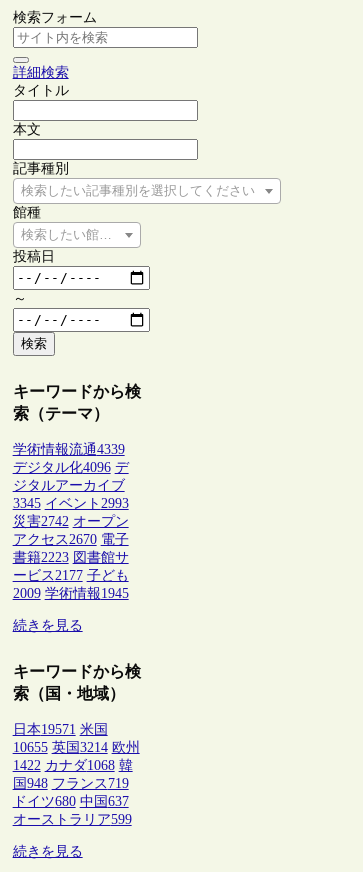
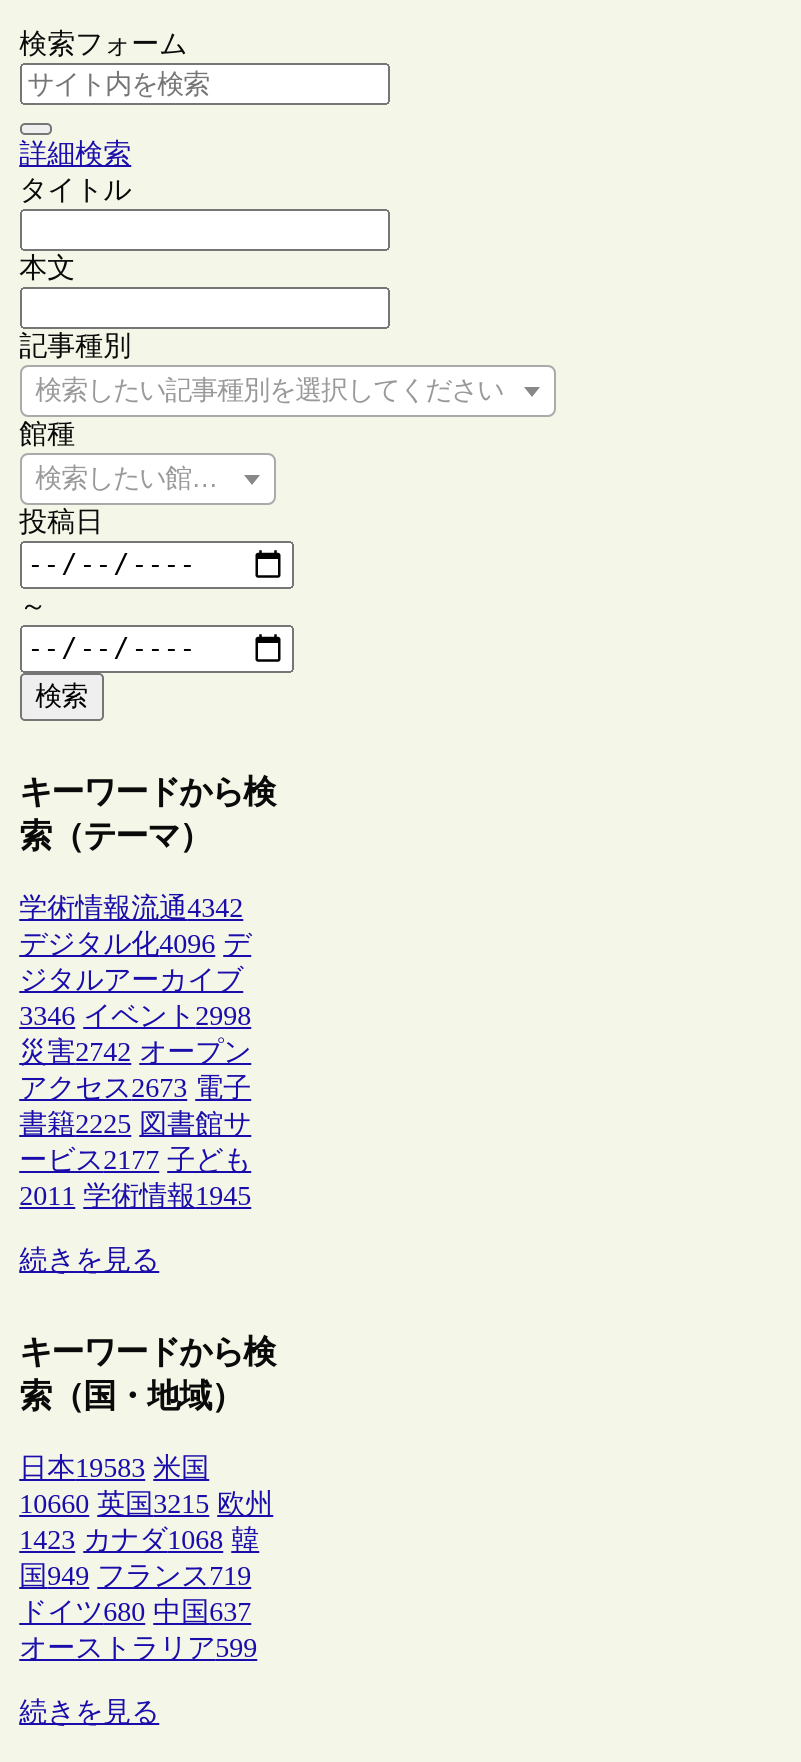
- 学術情報流通4339
+ 学術情報流通4342

- 3345 イベント2993
+ 3346 イベント2998

- アクセス2670 電子
+ アクセス2673 電子

- 書籍2223 図書館サ
+ 書籍2225 図書館サ

- 2009 学術情報1945
+ 2011 学術情報1945

- 日本19571 米国
+ 日本19583 米国

- 10655 英国3214 欧州
+ 10660 英国3215 欧州

- 1422 カナダ1068 韓
+ 1423 カナダ1068 韓

- 国948 フランス719
+ 国949 フランス719
